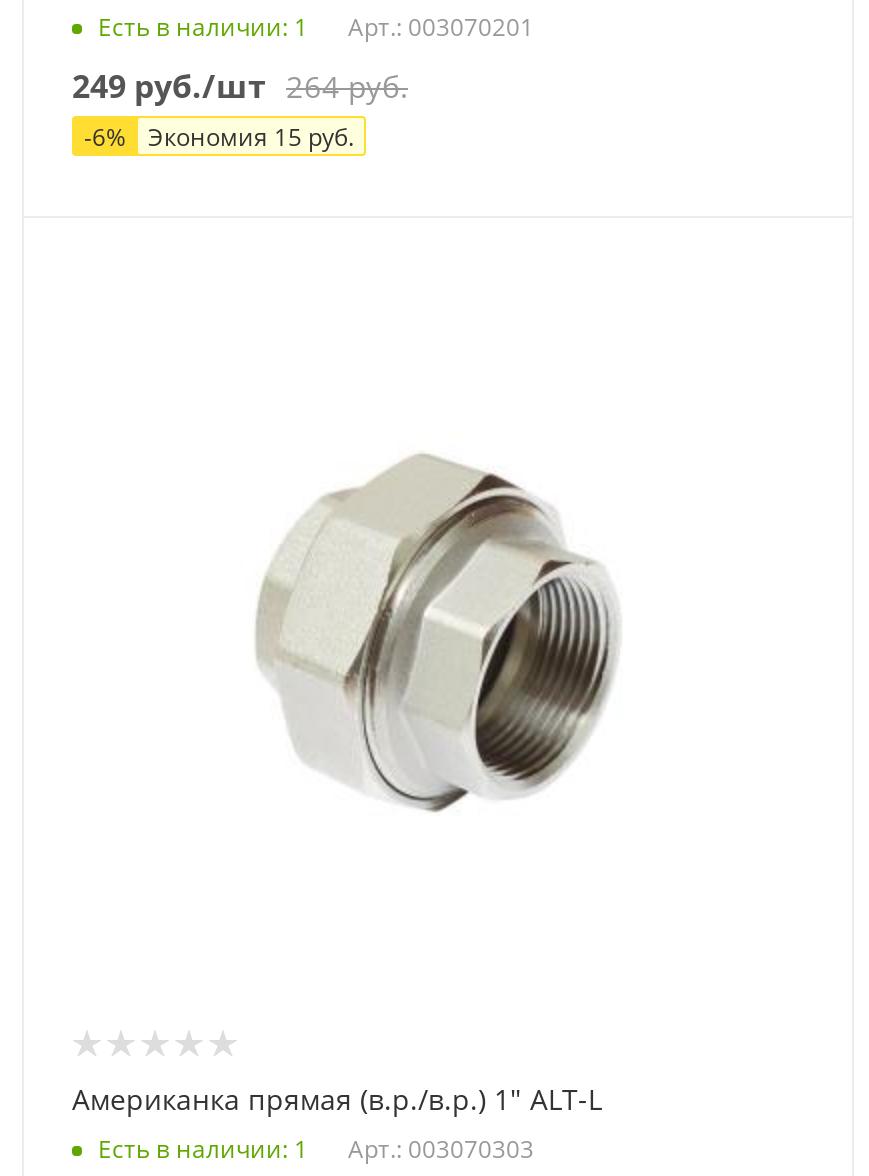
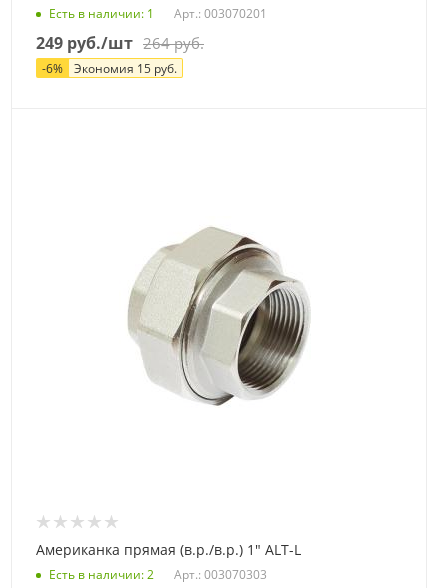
- Есть в наличии: 1
+ Есть в наличии: 2
